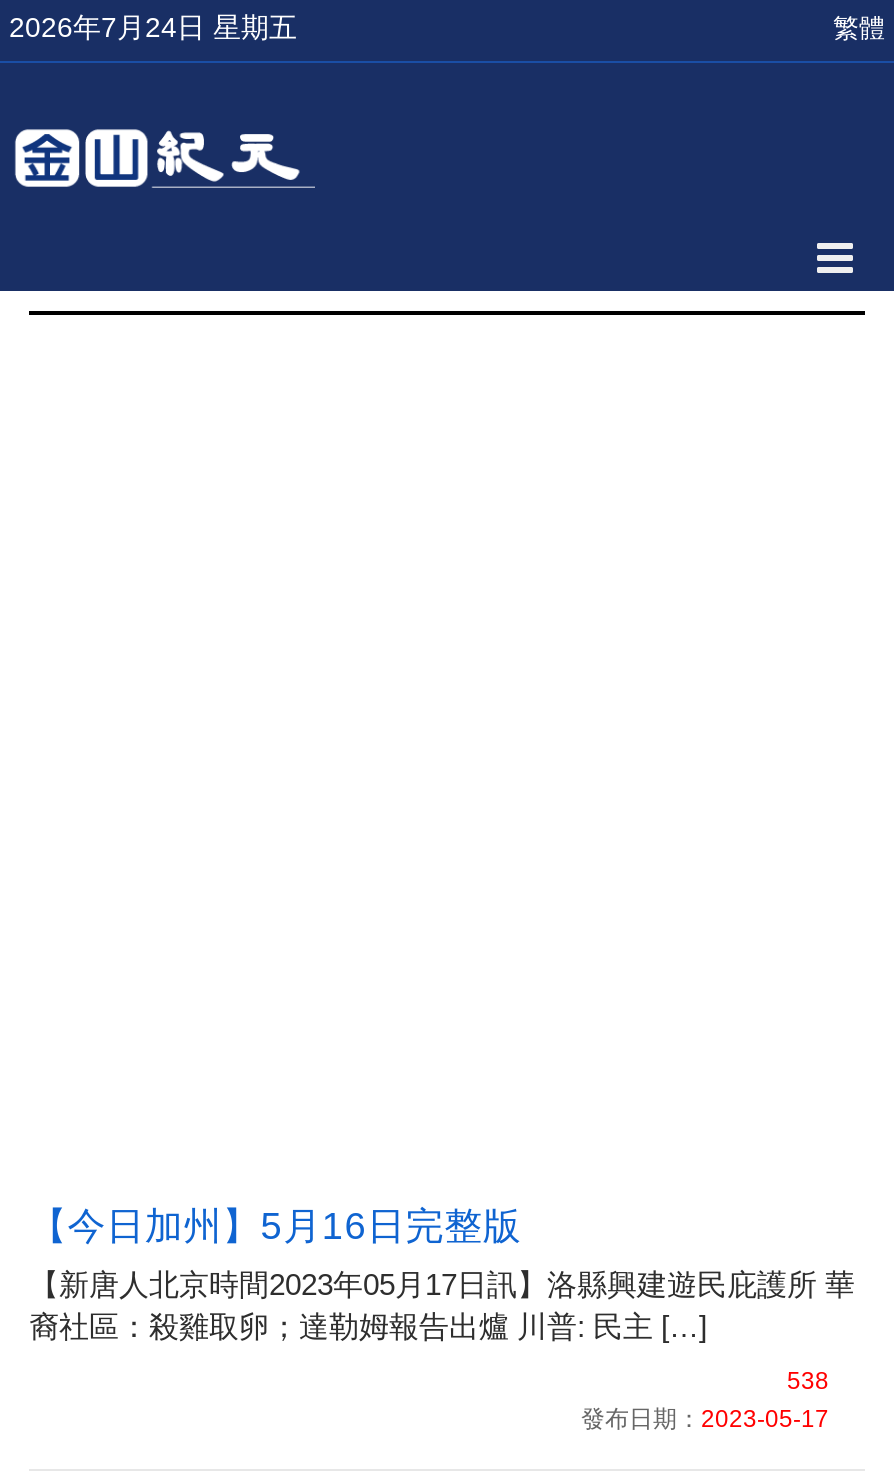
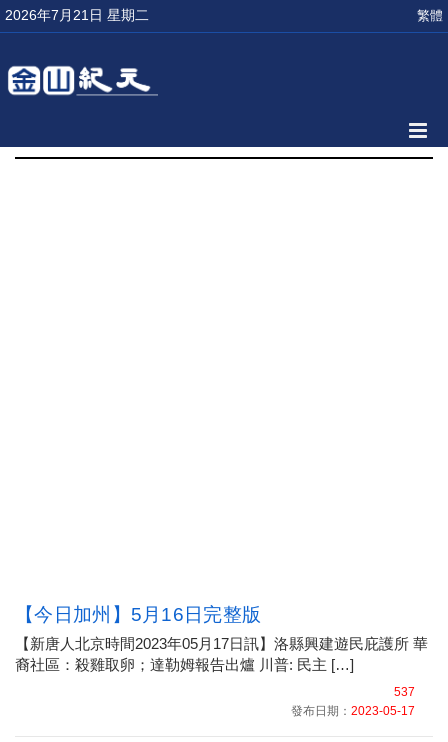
- 2026年7月24日 星期五
+ 2026年7月21日 星期二

- 538
+ 537
